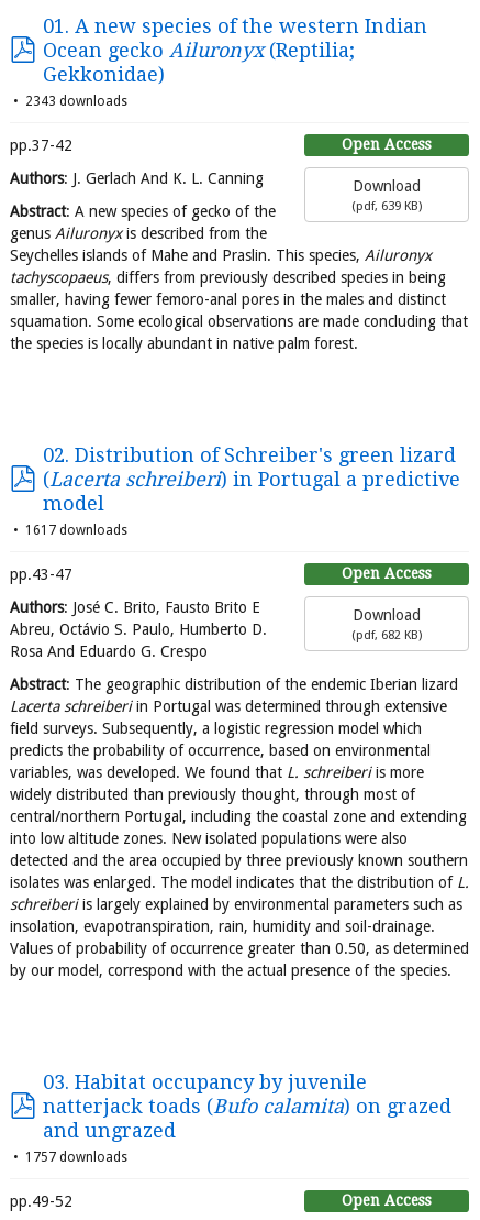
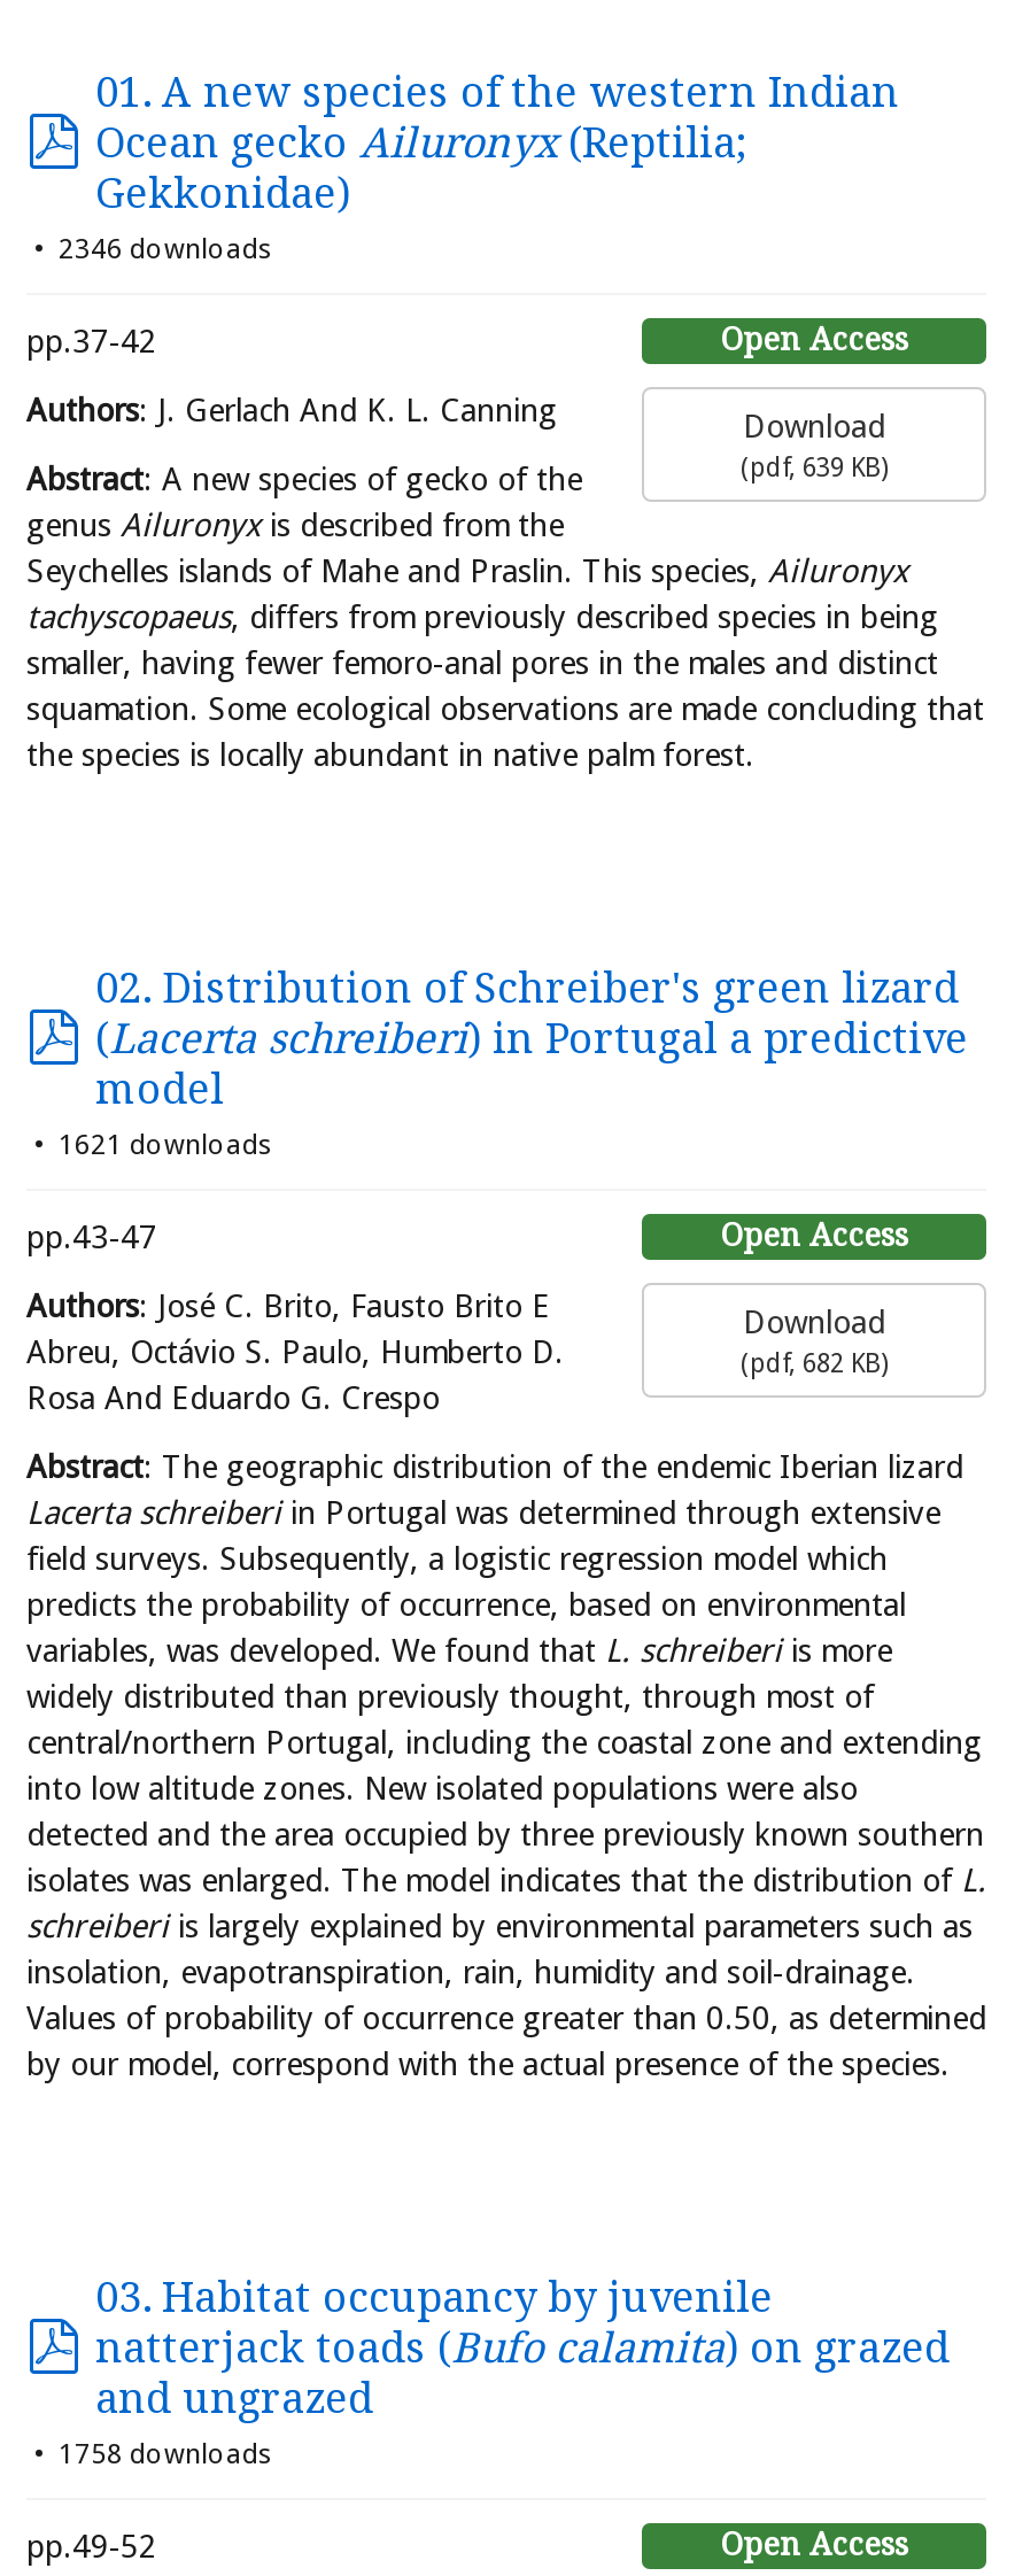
- 2343 downloads
+ 2346 downloads

- 1617 downloads
+ 1621 downloads

- 1757 downloads
+ 1758 downloads
